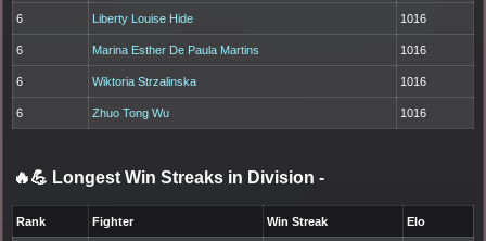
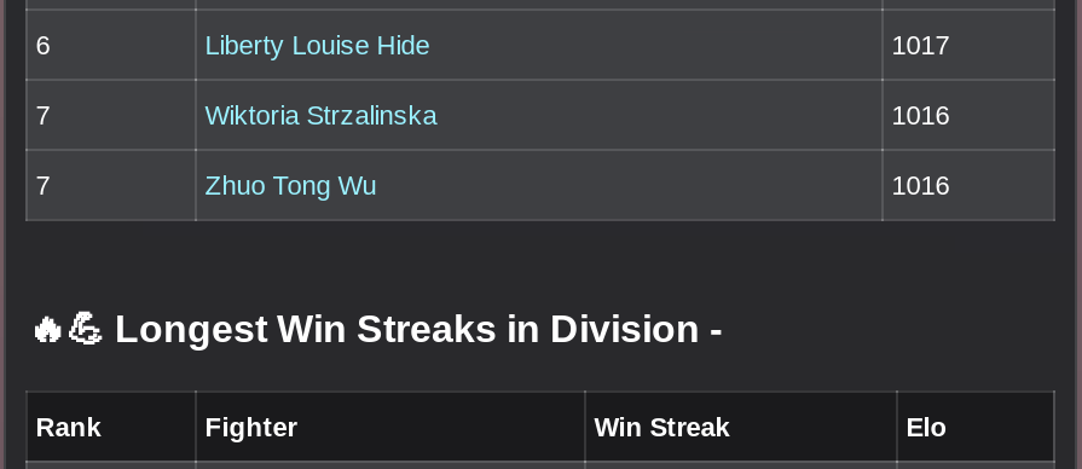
- 1016
- 6
- Marina Esther De Paula Martins
- 1016
- 6
+ 1017
+ 7

- 6
+ 7
